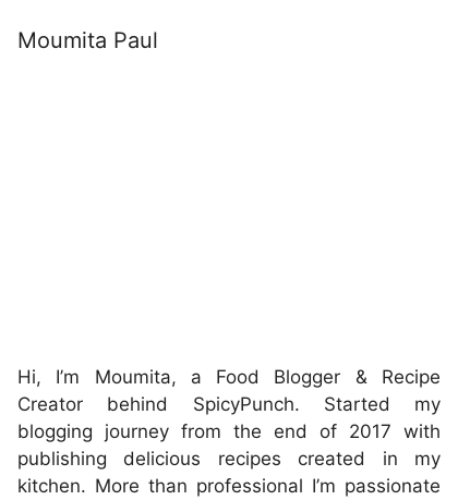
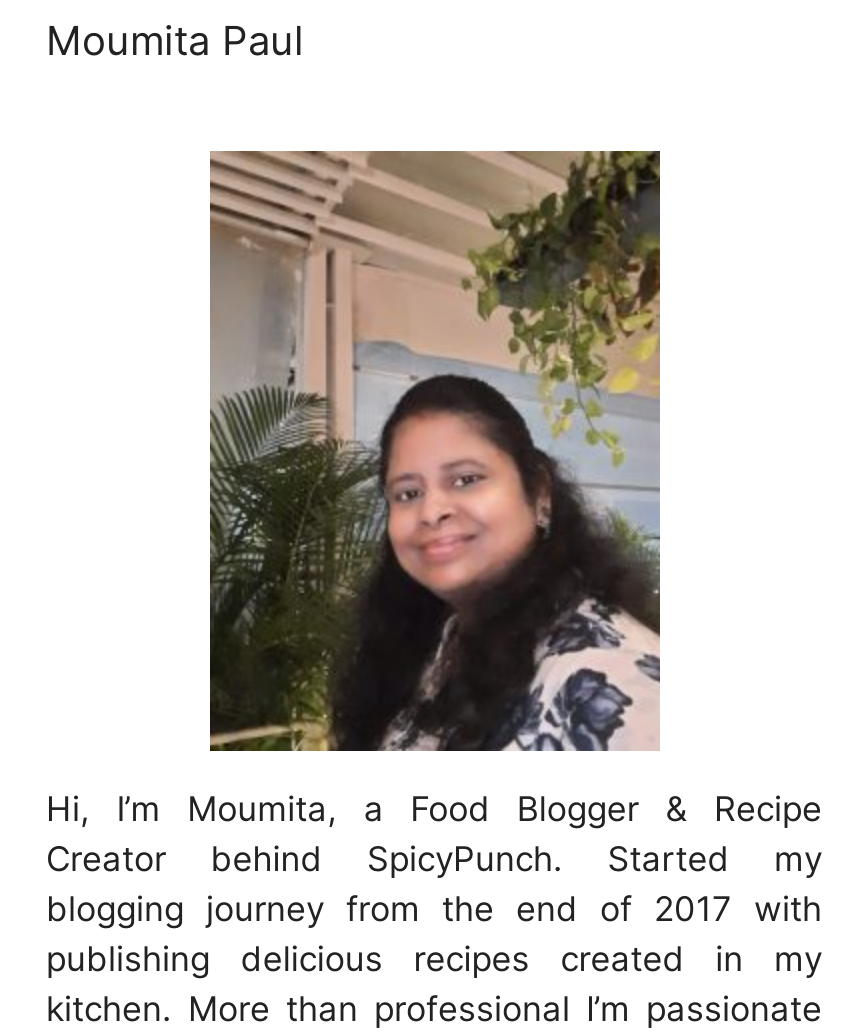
+ [image]
